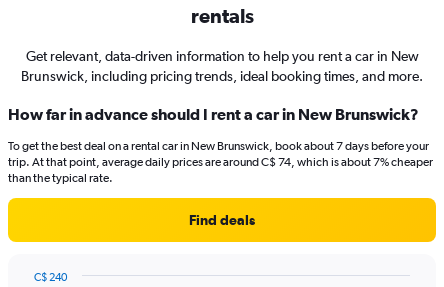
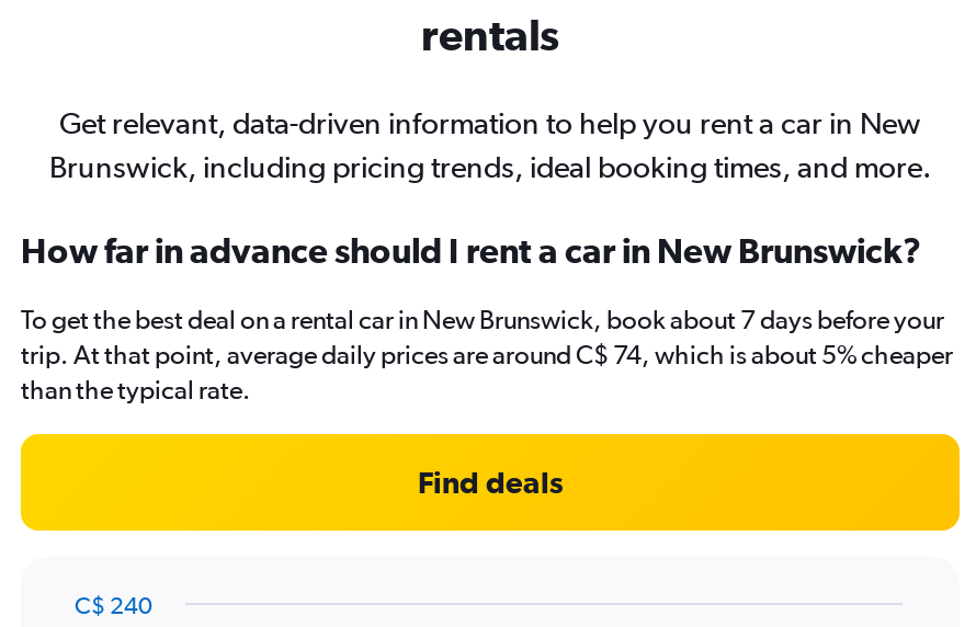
- trip. At that point, average daily prices are around C$ 74, which is about 7% cheaper
+ trip. At that point, average daily prices are around C$ 74, which is about 5% cheaper
